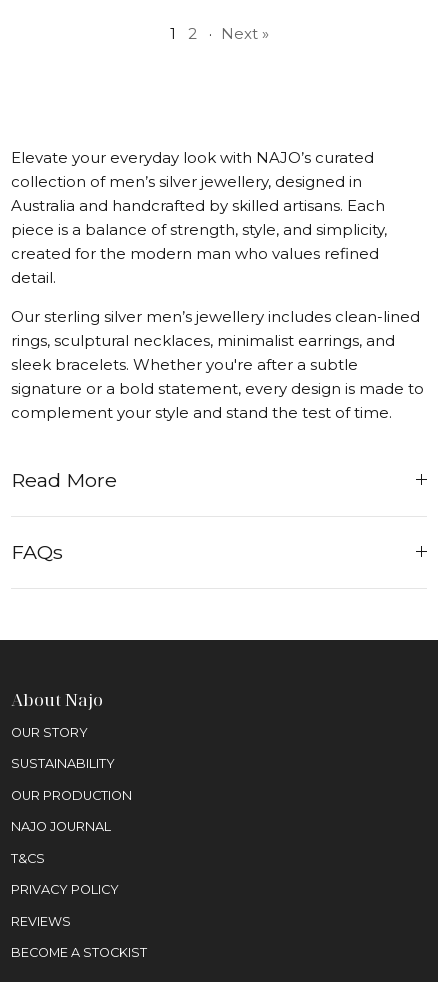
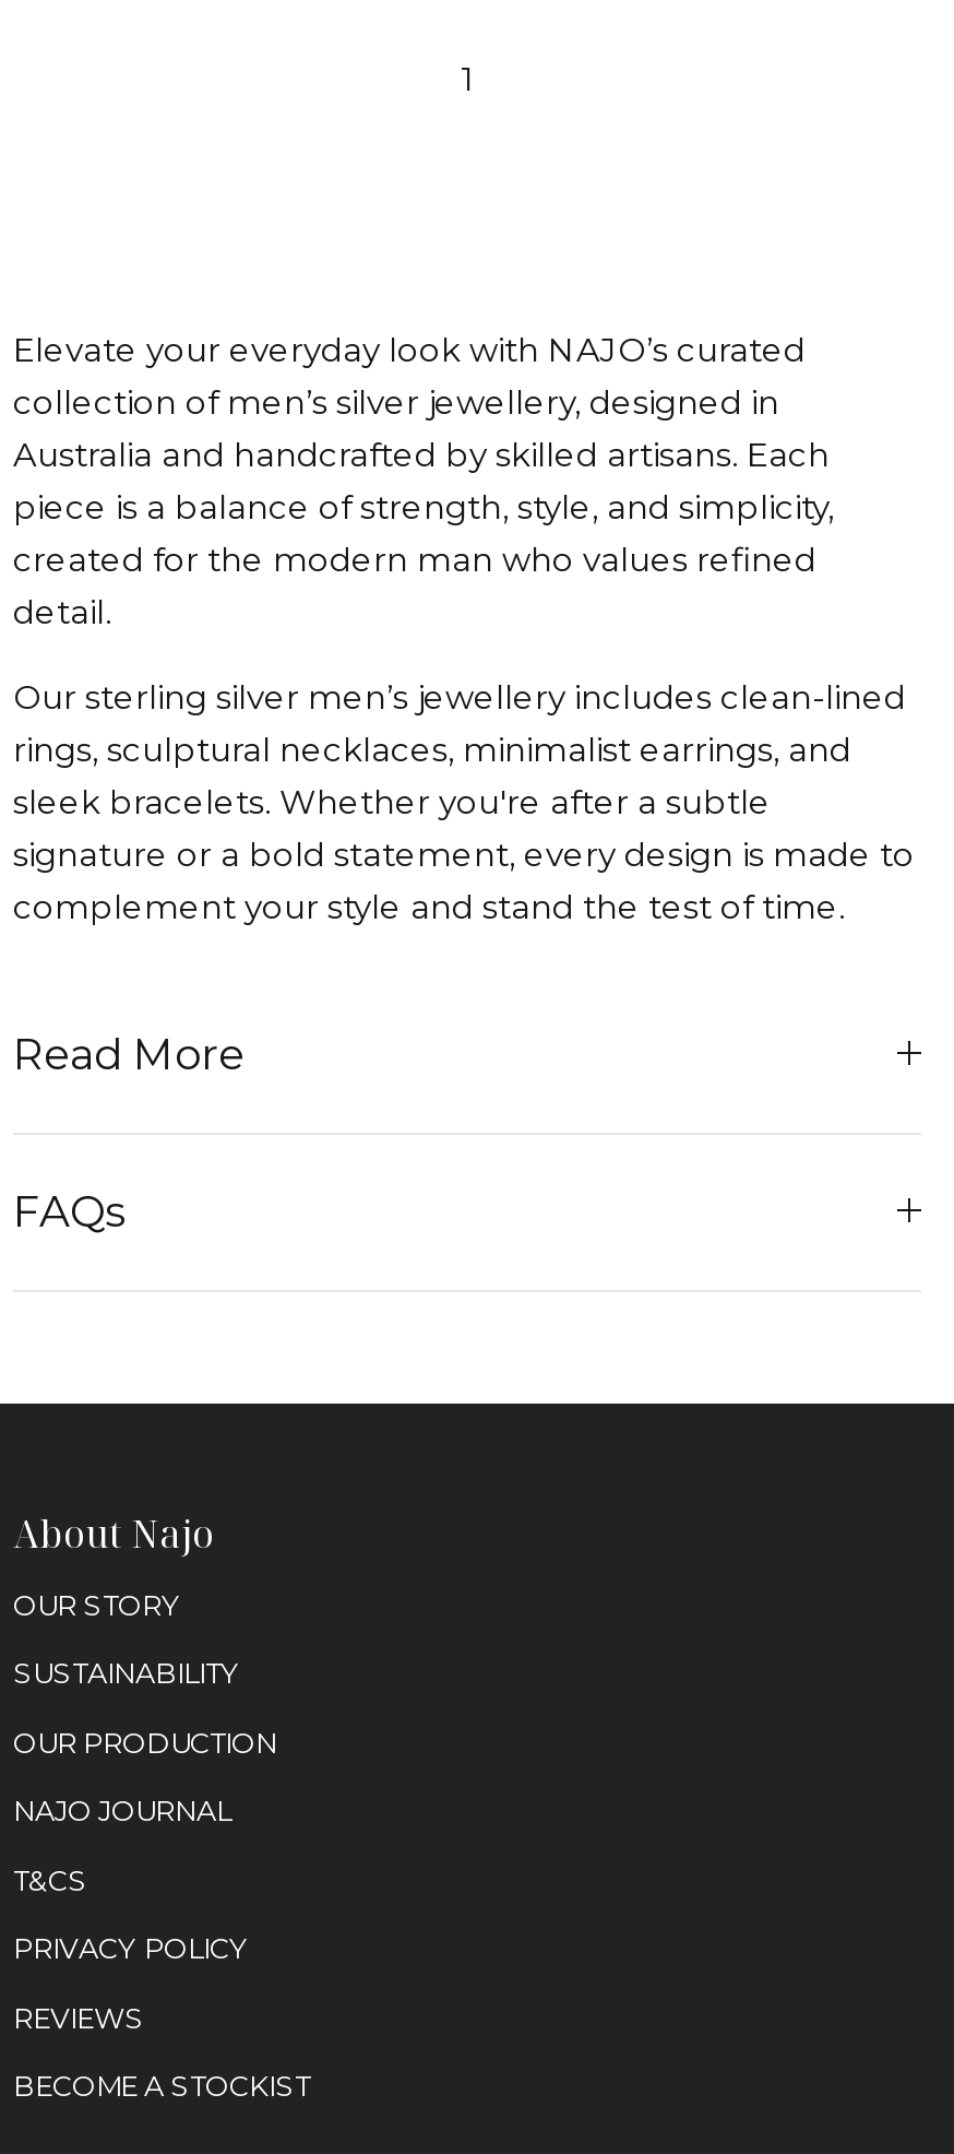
- 2
- · Next »
